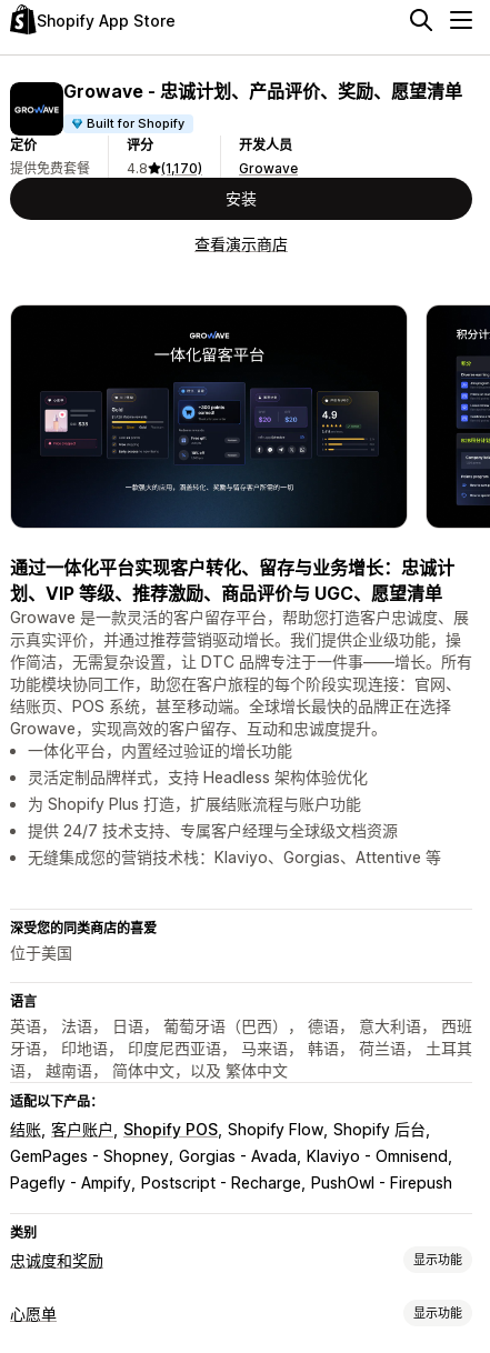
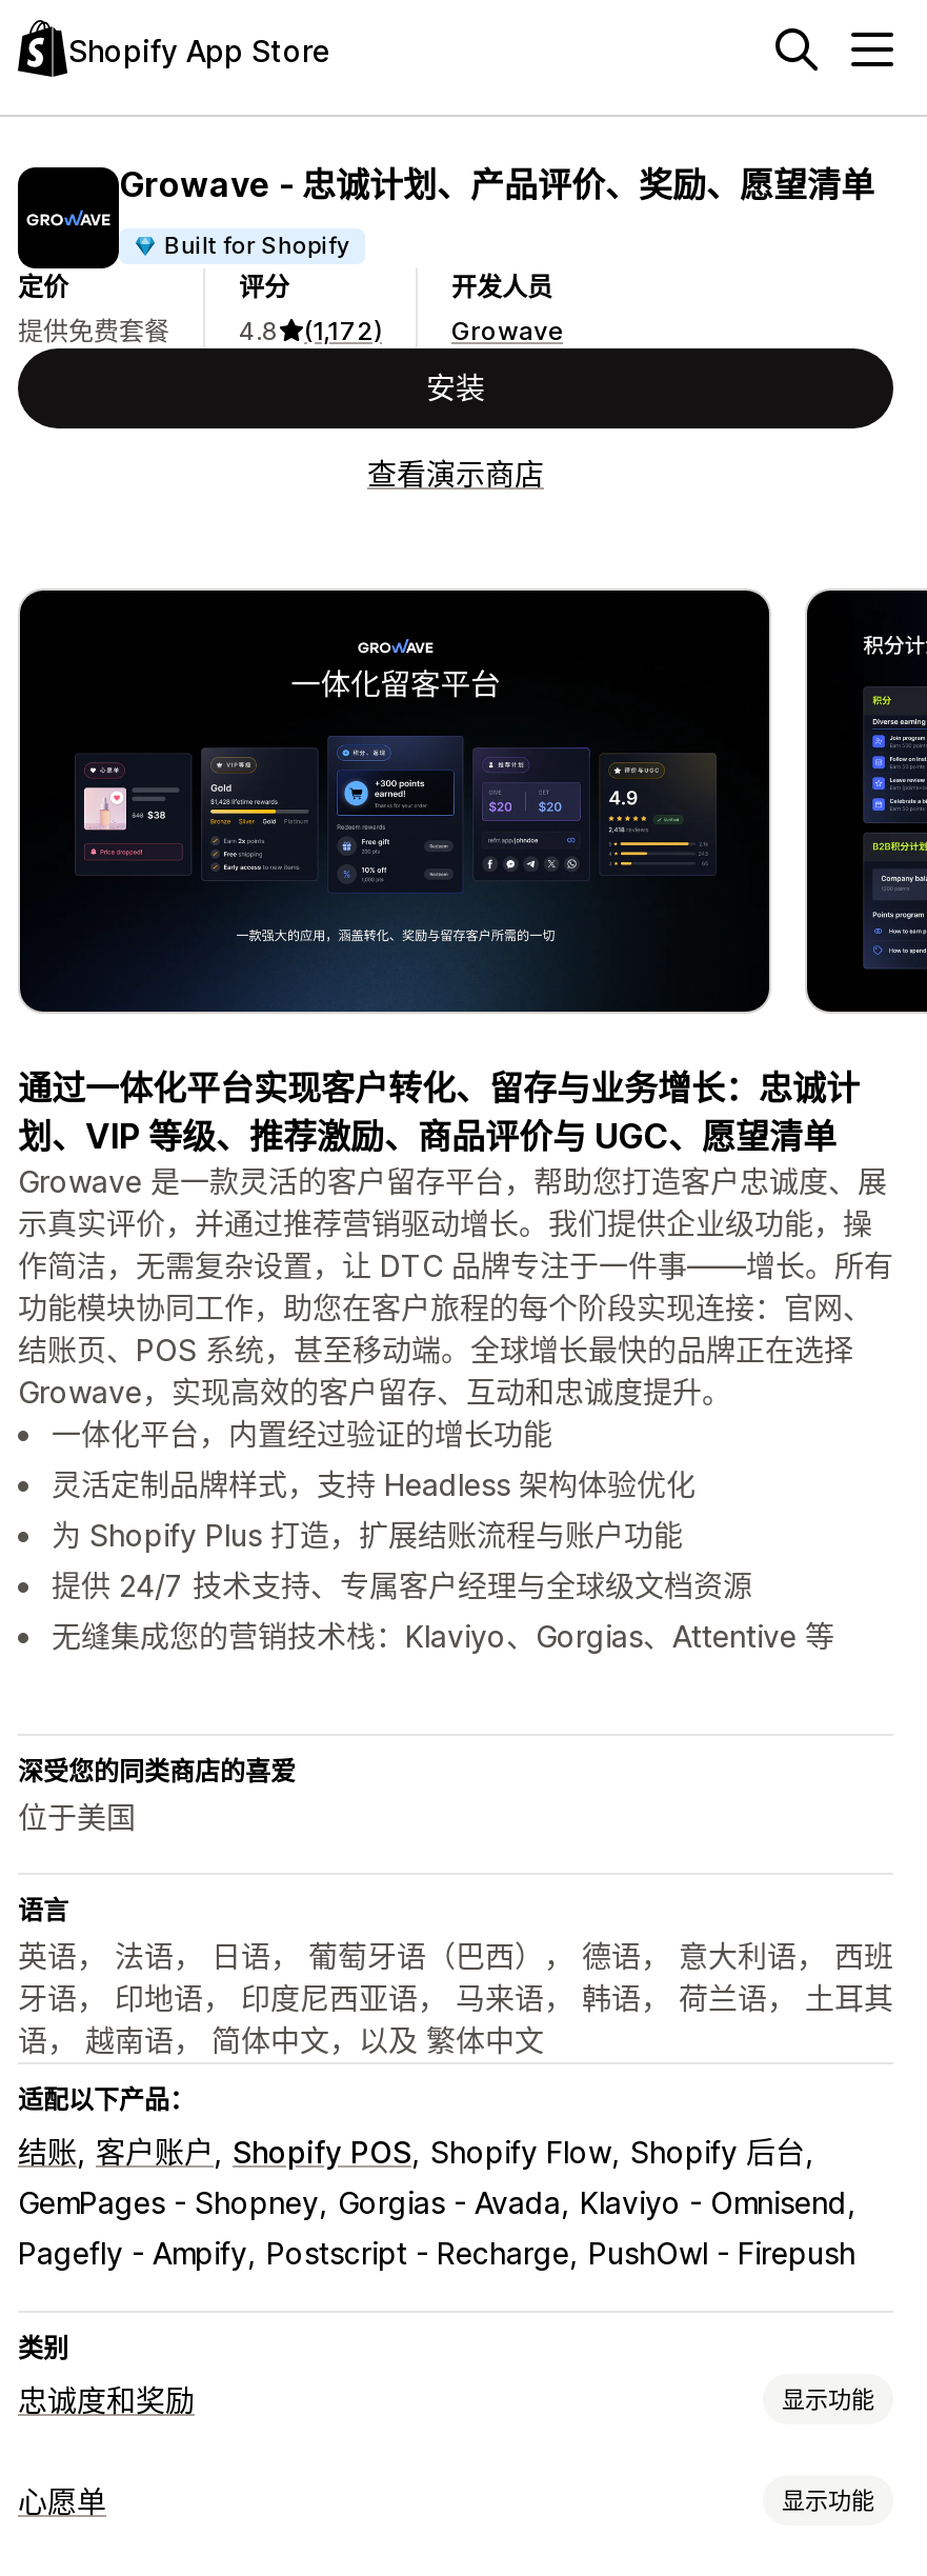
- 4.8 (1,170)
+ 4.8 (1,172)
